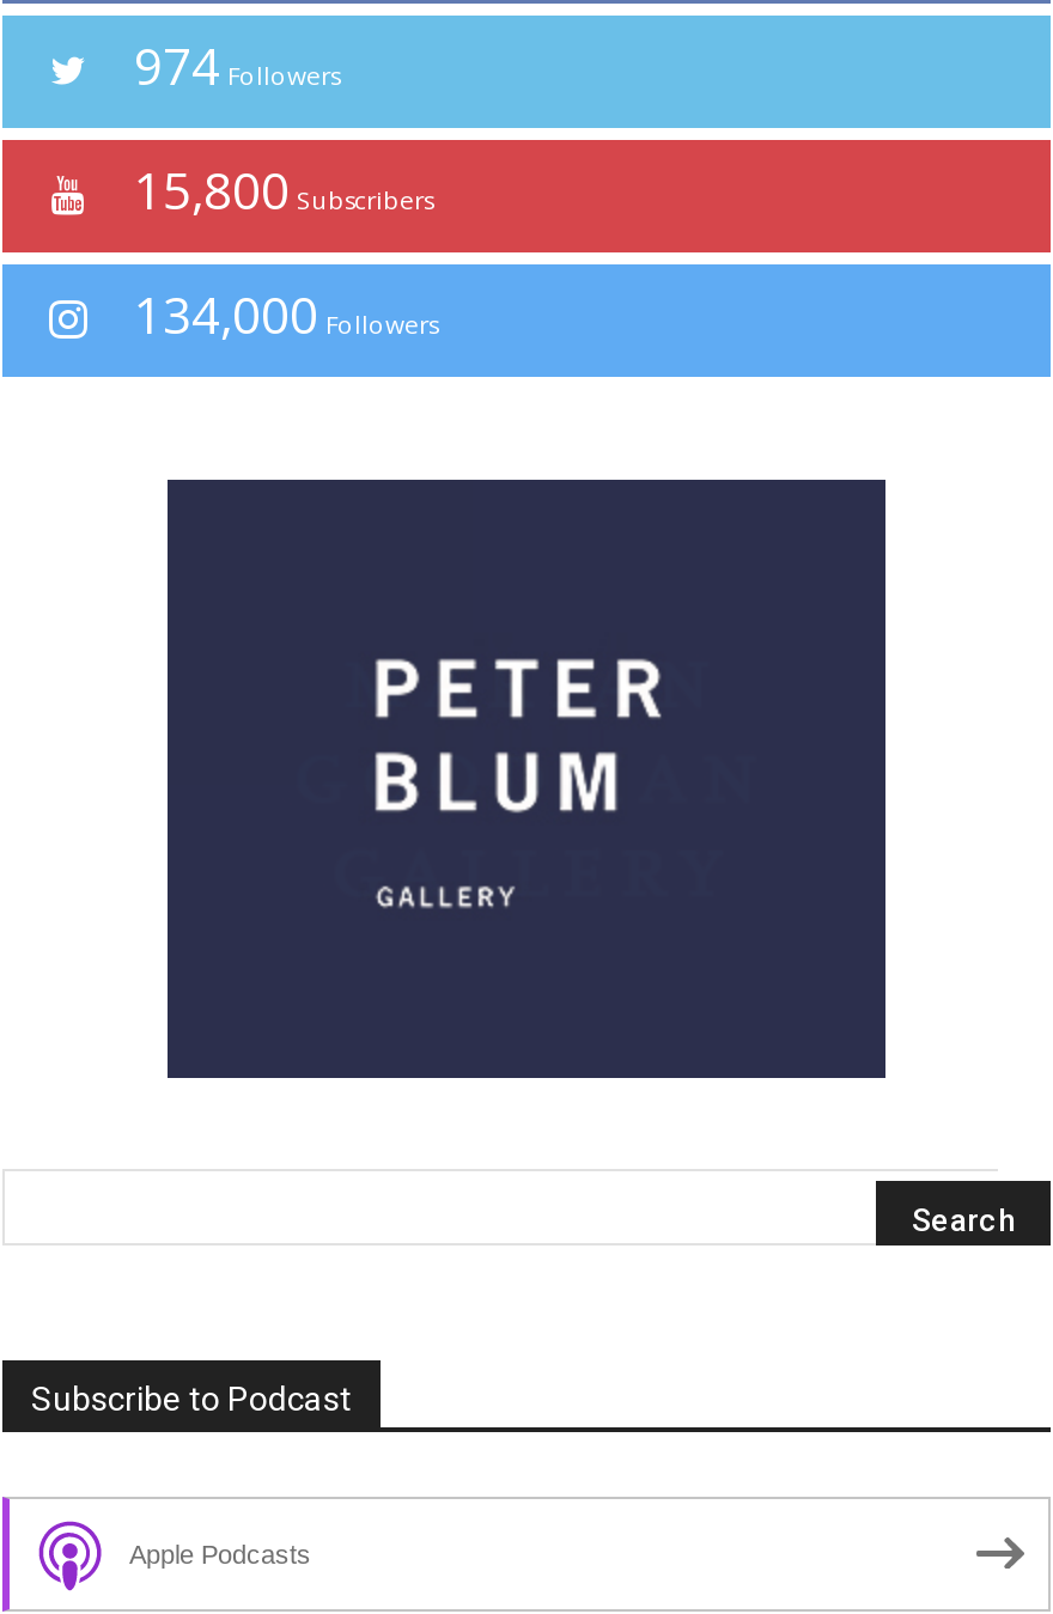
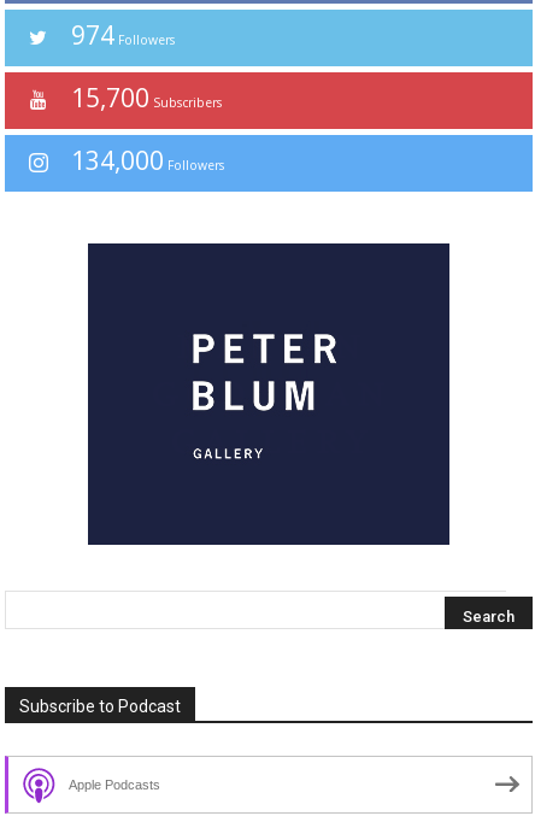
- 15,800 Subscribers
+ 15,700 Subscribers
